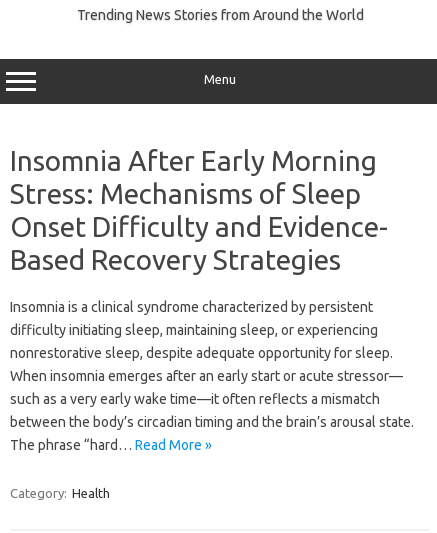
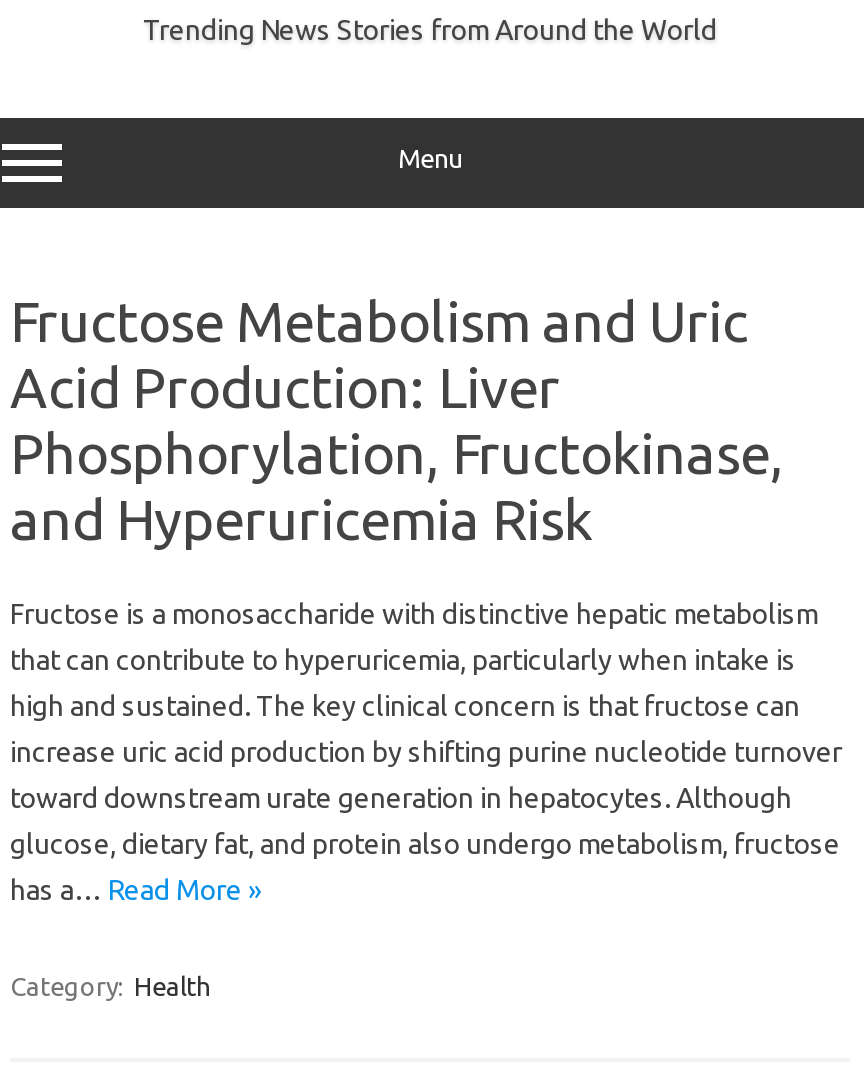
- Insomnia After Early Morning
- Stress: Mechanisms of Sleep
- Onset Difficulty and Evidence-
- Based Recovery Strategies
+ Fructose Metabolism and Uric
+ Acid Production: Liver
+ Phosphorylation, Fructokinase,
+ and Hyperuricemia Risk

- Insomnia is a clinical syndrome characterized by persistent
- difficulty initiating sleep, maintaining sleep, or experiencing
- nonrestorative sleep, despite adequate opportunity for sleep.
- When insomnia emerges after an early start or acute stressor—
- such as a very early wake time—it often reflects a mismatch
- between the body’s circadian timing and the brain’s arousal state.
- The phrase “hard… Read More »
+ Fructose is a monosaccharide with distinctive hepatic metabolism
+ that can contribute to hyperuricemia, particularly when intake is
+ high and sustained. The key clinical concern is that fructose can
+ increase uric acid production by shifting purine nucleotide turnover
+ toward downstream urate generation in hepatocytes. Although
+ glucose, dietary fat, and protein also undergo metabolism, fructose
+ has a… Read More »
